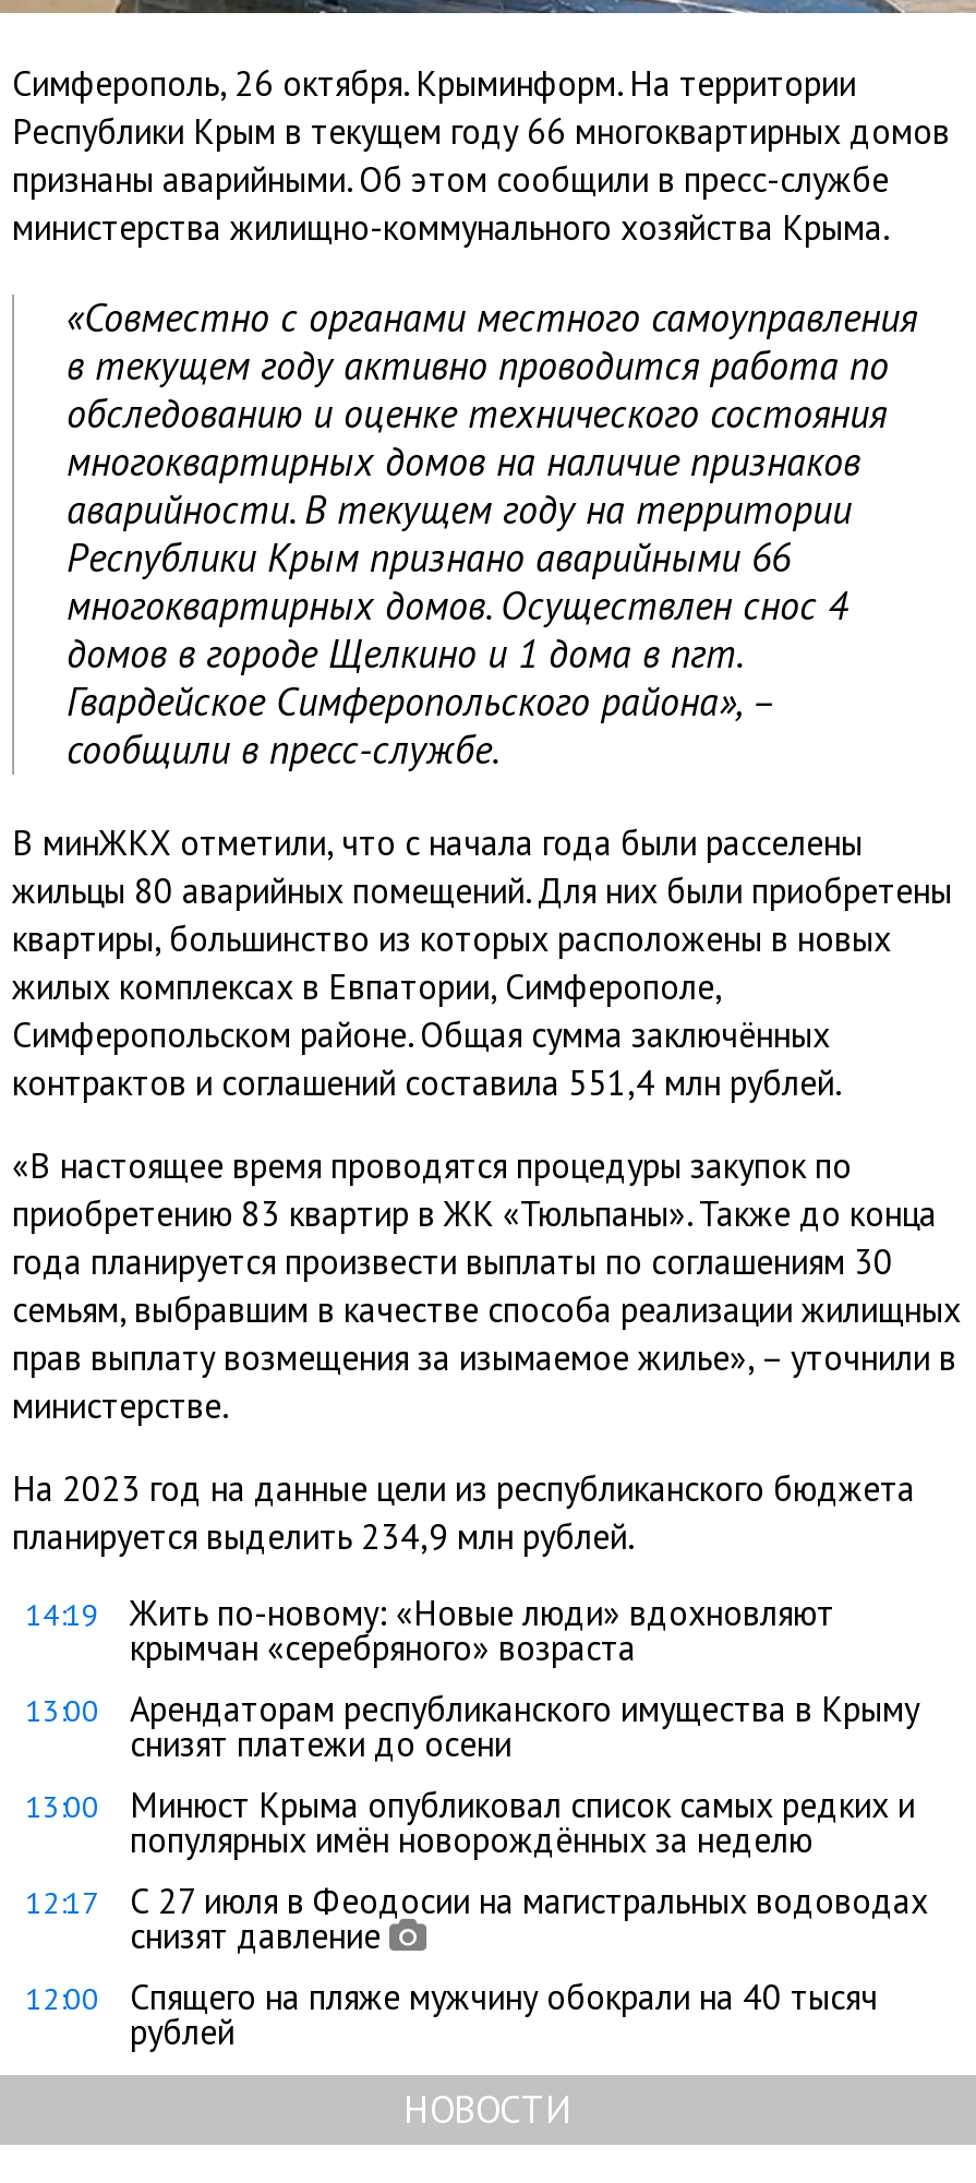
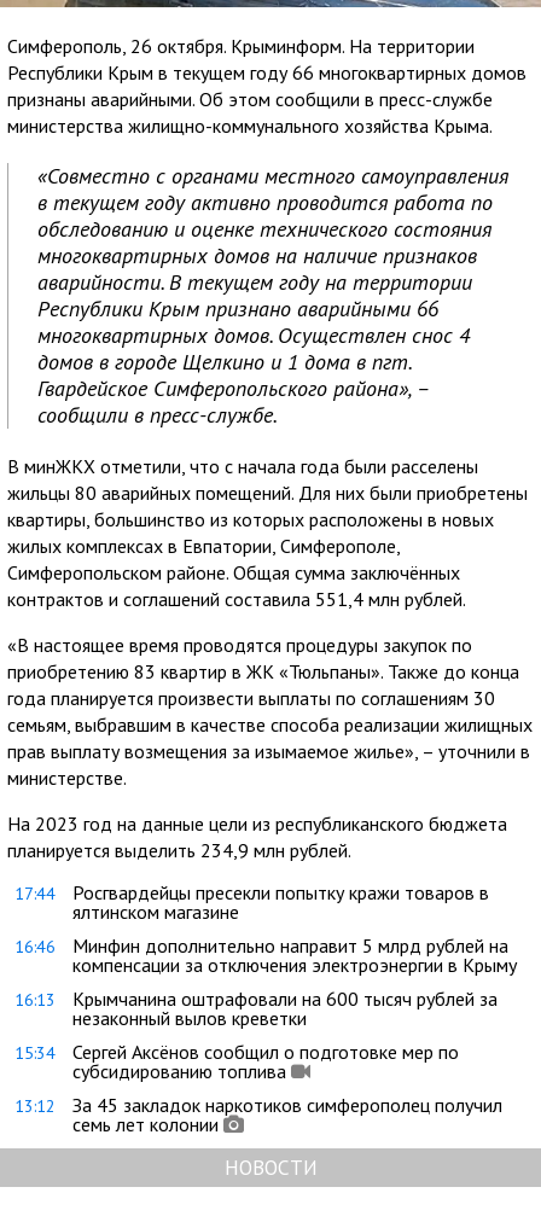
- 14:19
- Жить по-новому: «Новые люди» вдохновляют
- крымчан «серебряного» возраста
+ 17:44
+ Росгвардейцы пресекли попытку кражи товаров в
+ ялтинском магазине

- 13:00
- Арендаторам республиканского имущества в Крыму
- снизят платежи до осени
+ 16:46
+ Минфин дополнительно направит 5 млрд рублей на
+ компенсации за отключения электроэнергии в Крыму

- 13:00
- Минюст Крыма опубликовал список самых редких и
- популярных имён новорождённых за неделю
+ 16:13
+ Крымчанина оштрафовали на 600 тысяч рублей за
+ незаконный вылов креветки

- 12:17
- С 27 июля в Феодосии на магистральных водоводах
- снизят давление
+ 15:34
+ Сергей Аксёнов сообщил о подготовке мер по
+ субсидированию топлива

- 12:00
- Спящего на пляже мужчину обокрали на 40 тысяч
- рублей
+ 13:12
+ За 45 закладок наркотиков симферополец получил
+ семь лет колонии
